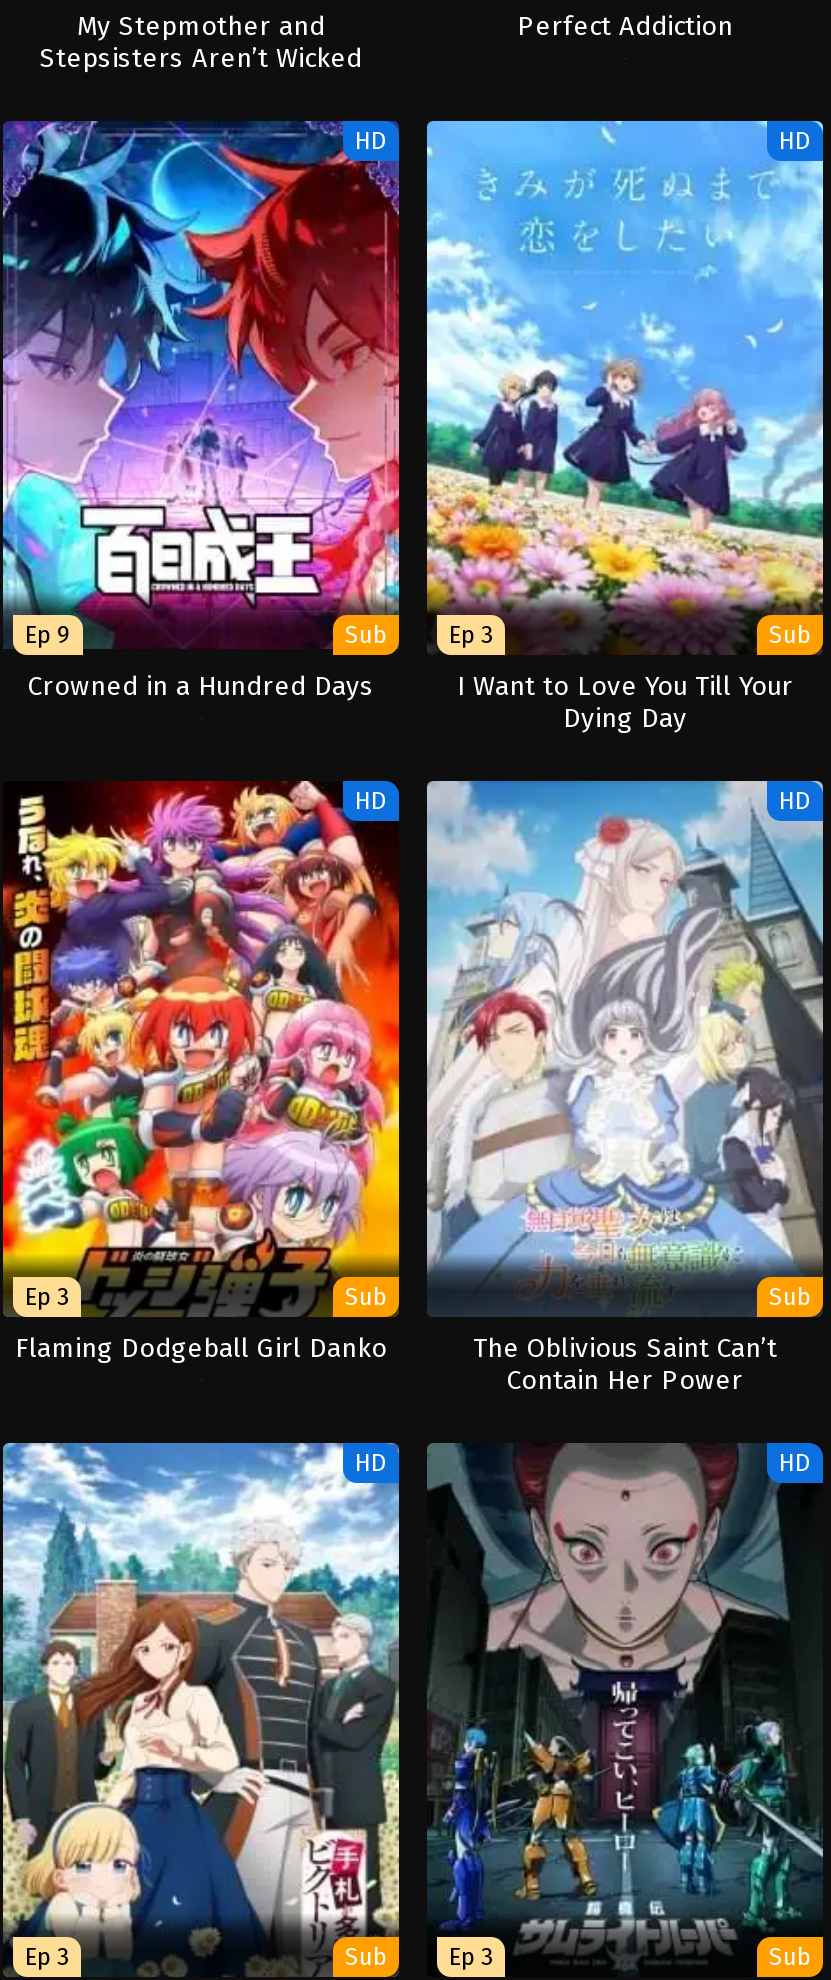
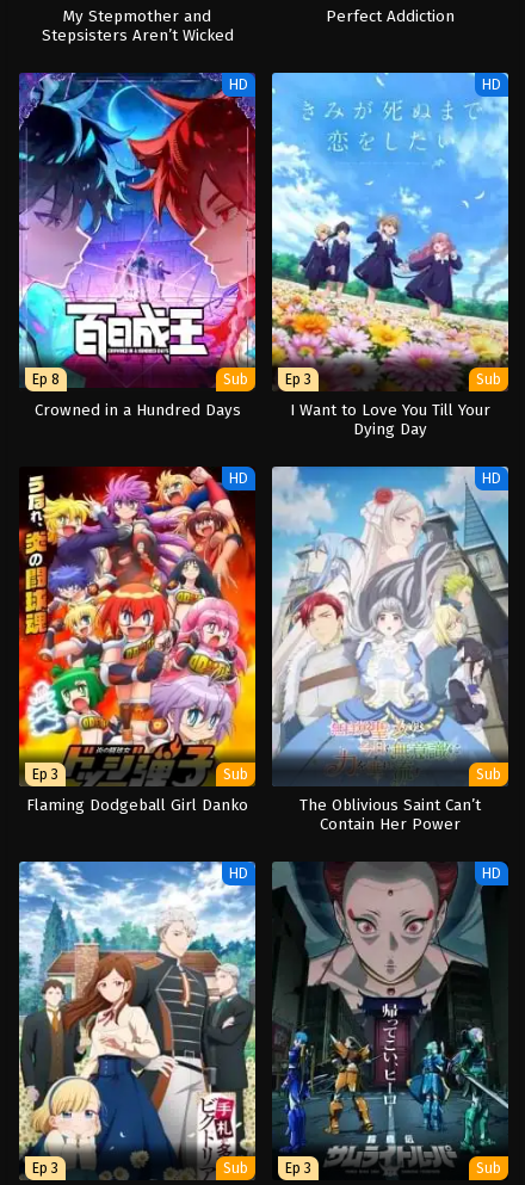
- Ep 9
+ Ep 8
